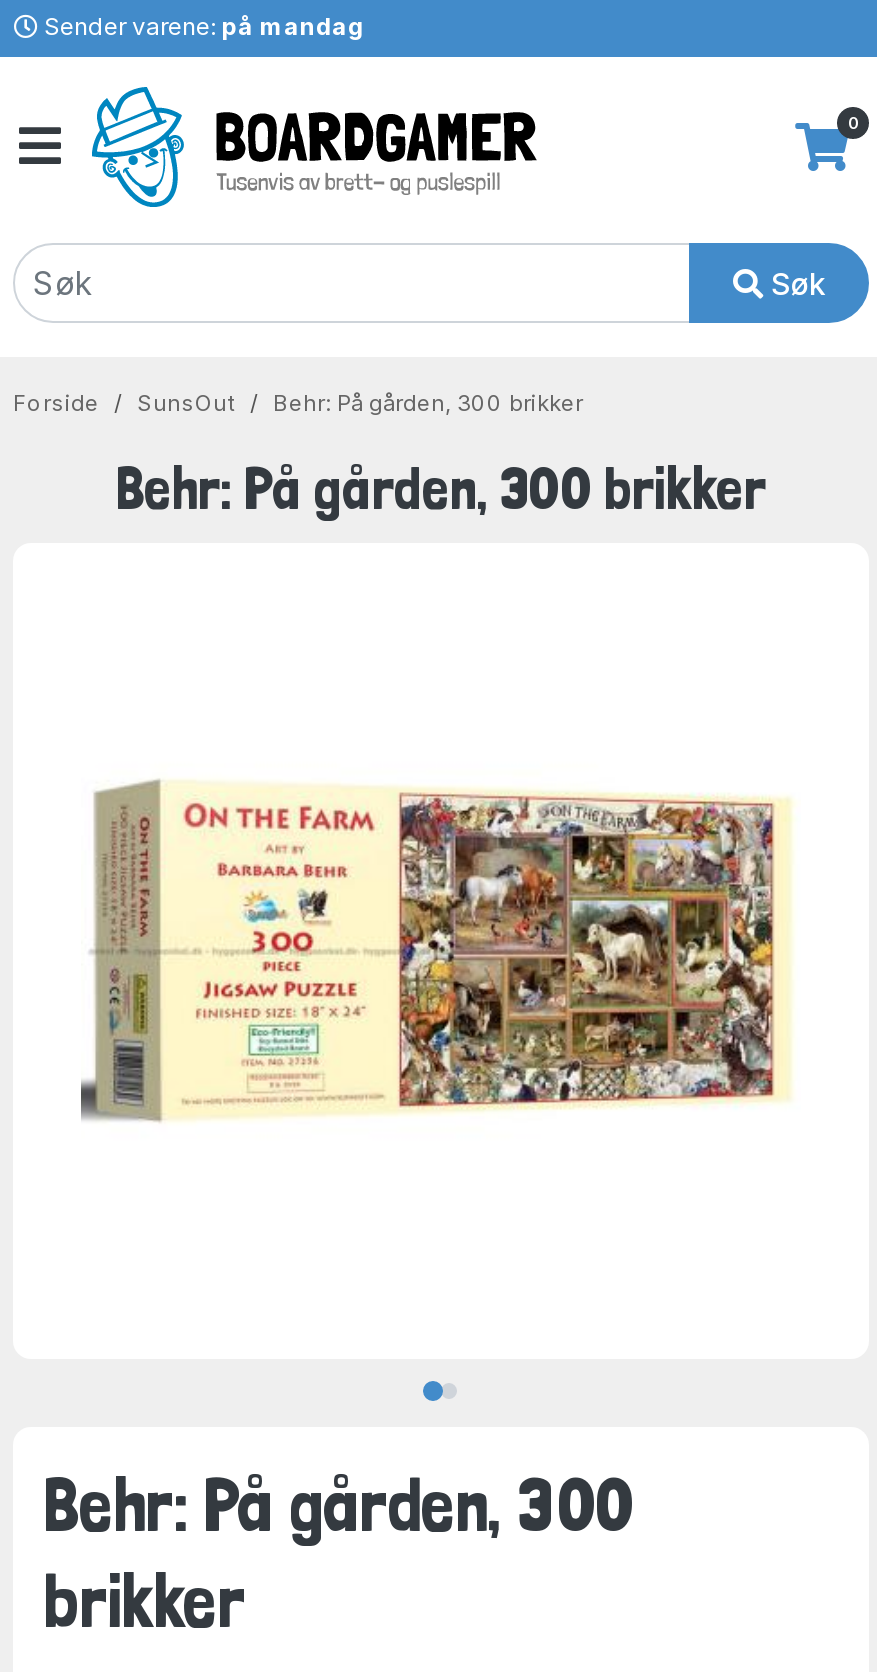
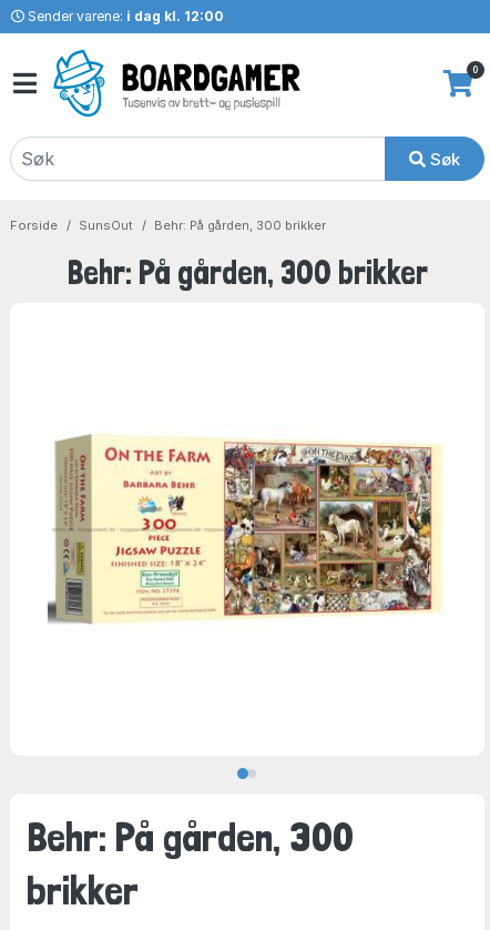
- Sender varene: på mandag
+ Sender varene: i dag kl. 12:00
